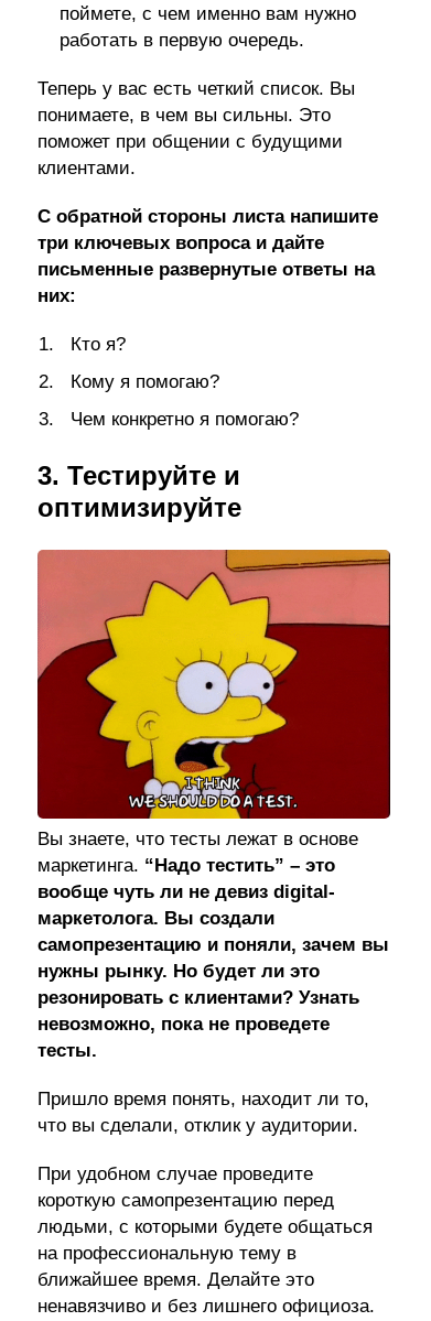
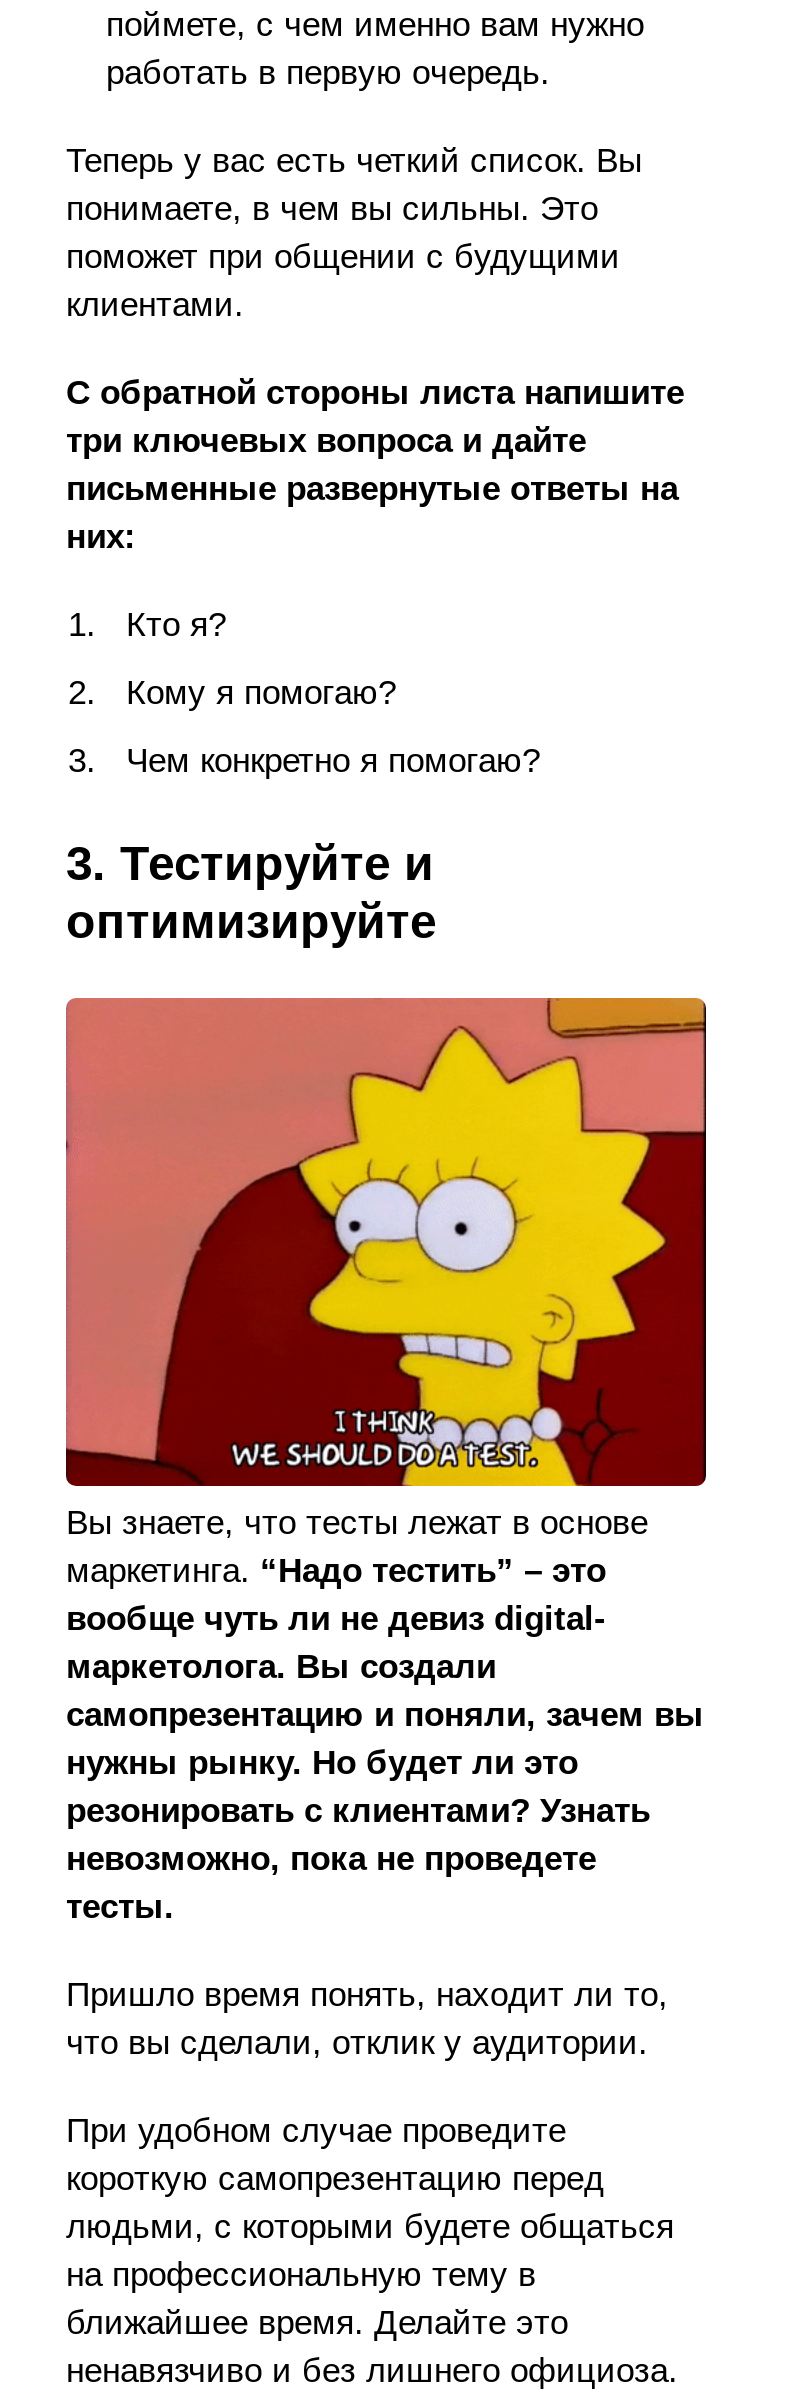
- [image]
+ [image]
